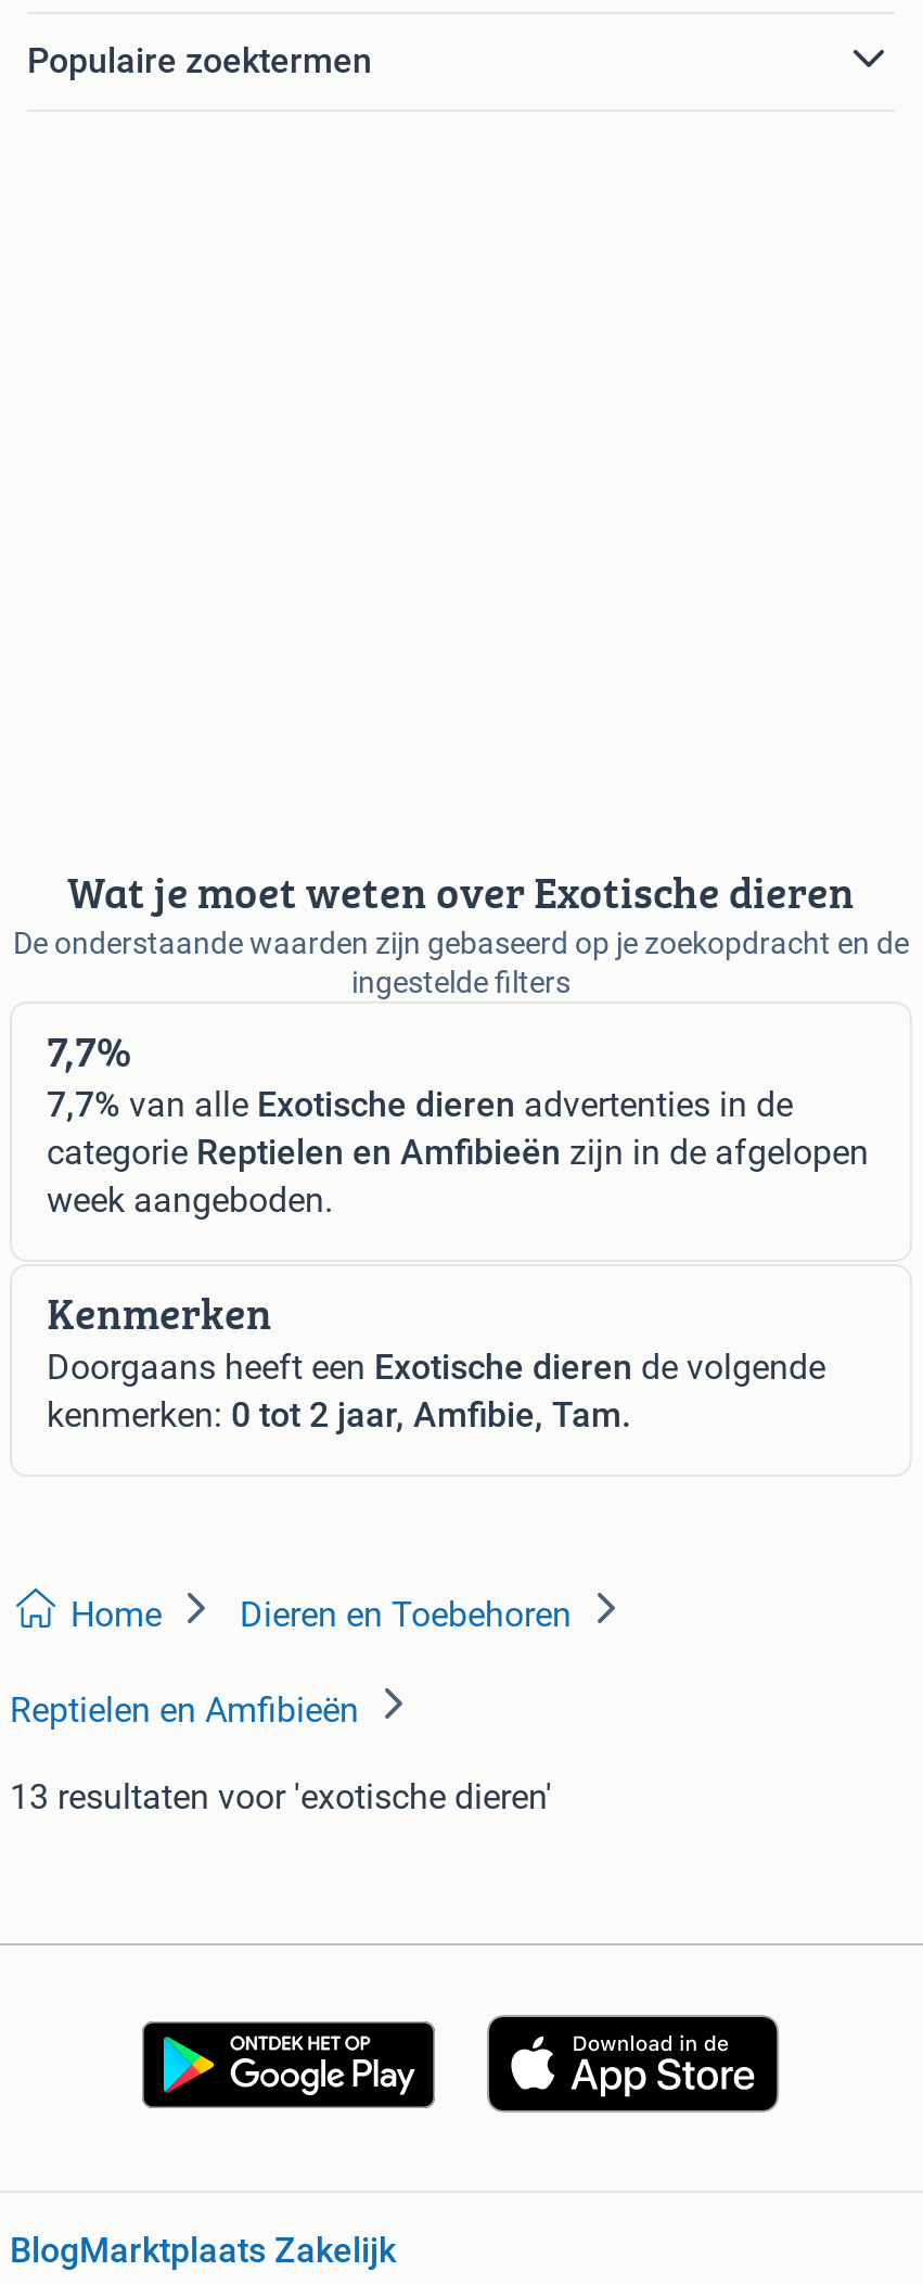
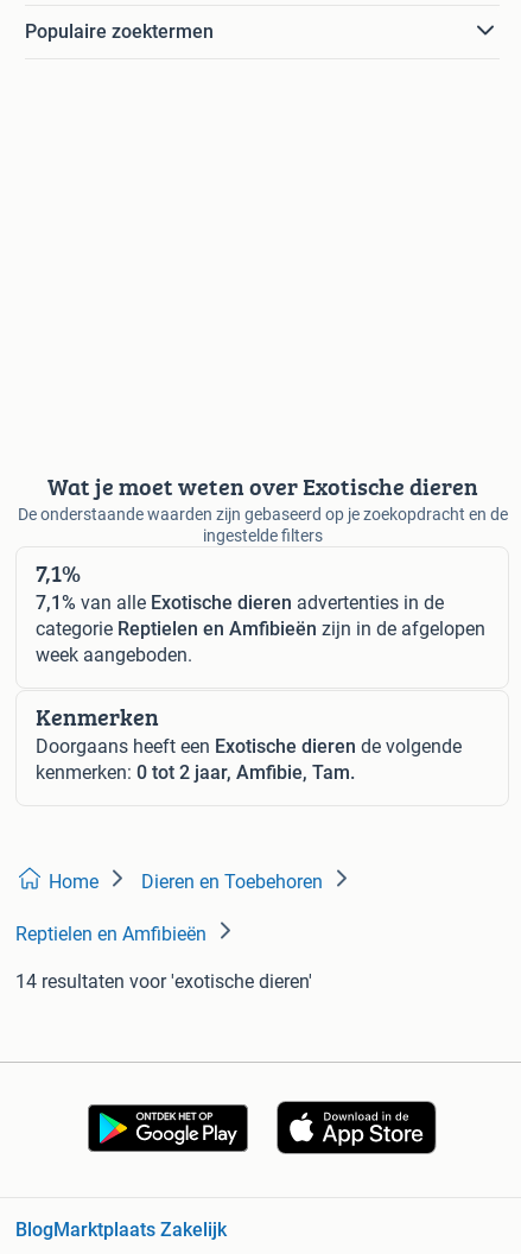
- 7,7%
+ 7,1%

- 7,7% van alle Exotische dieren advertenties in de
+ 7,1% van alle Exotische dieren advertenties in de

- 13 resultaten voor 'exotische dieren'
+ 14 resultaten voor 'exotische dieren'
